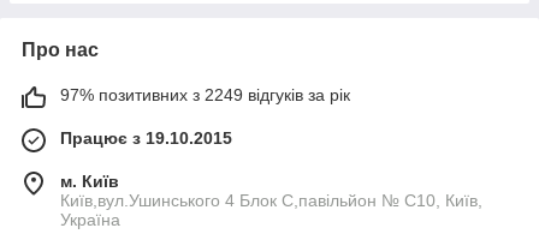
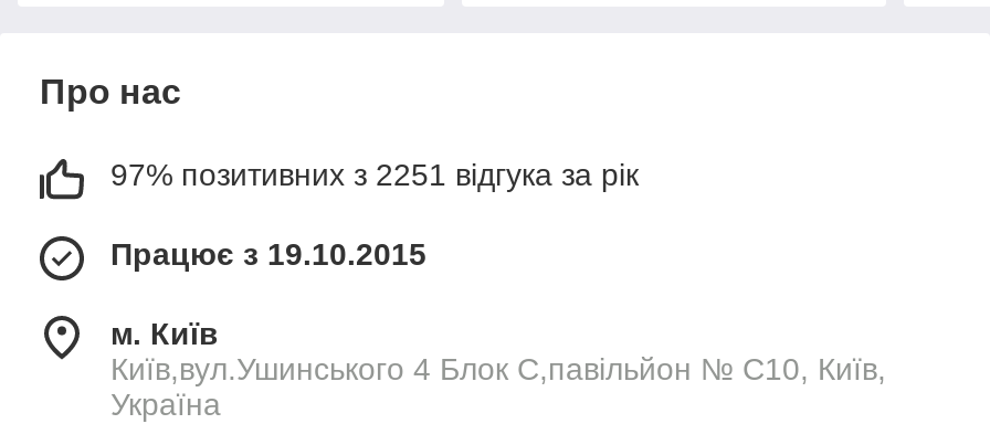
- 97% позитивних з 2249 відгуків за рік
+ 97% позитивних з 2251 відгука за рік
